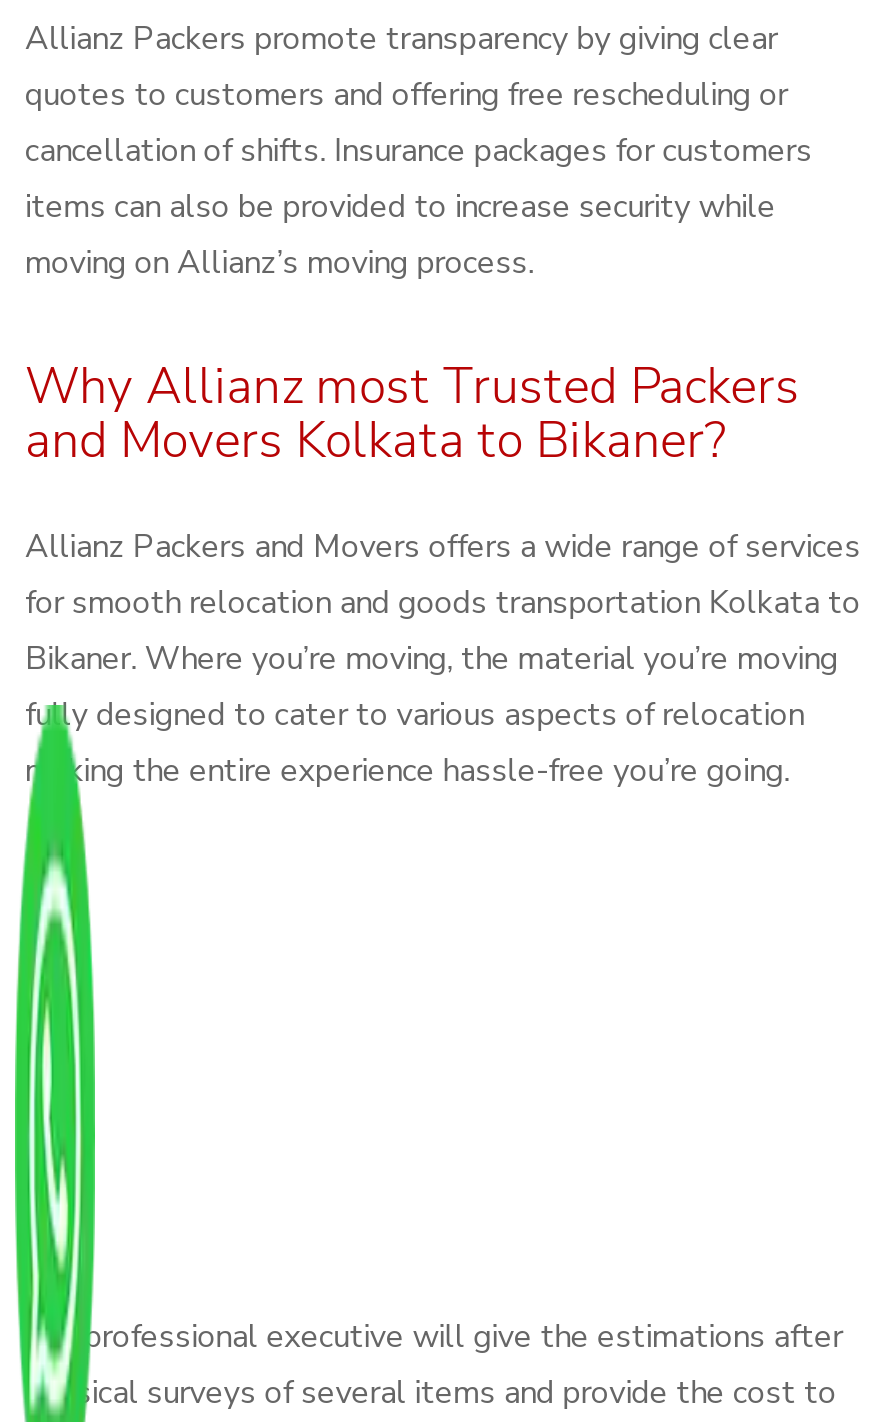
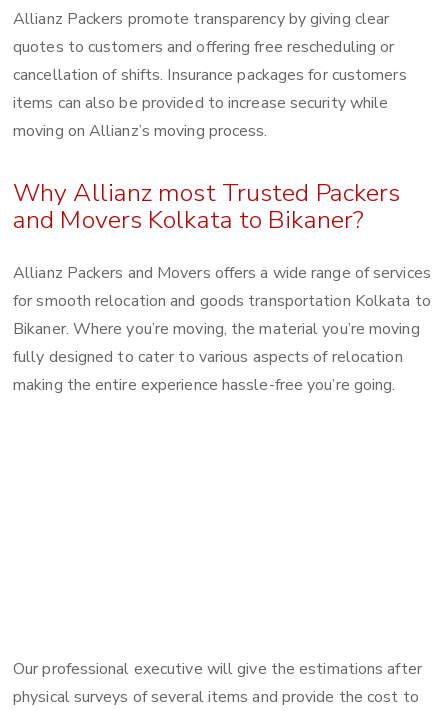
- [image]
